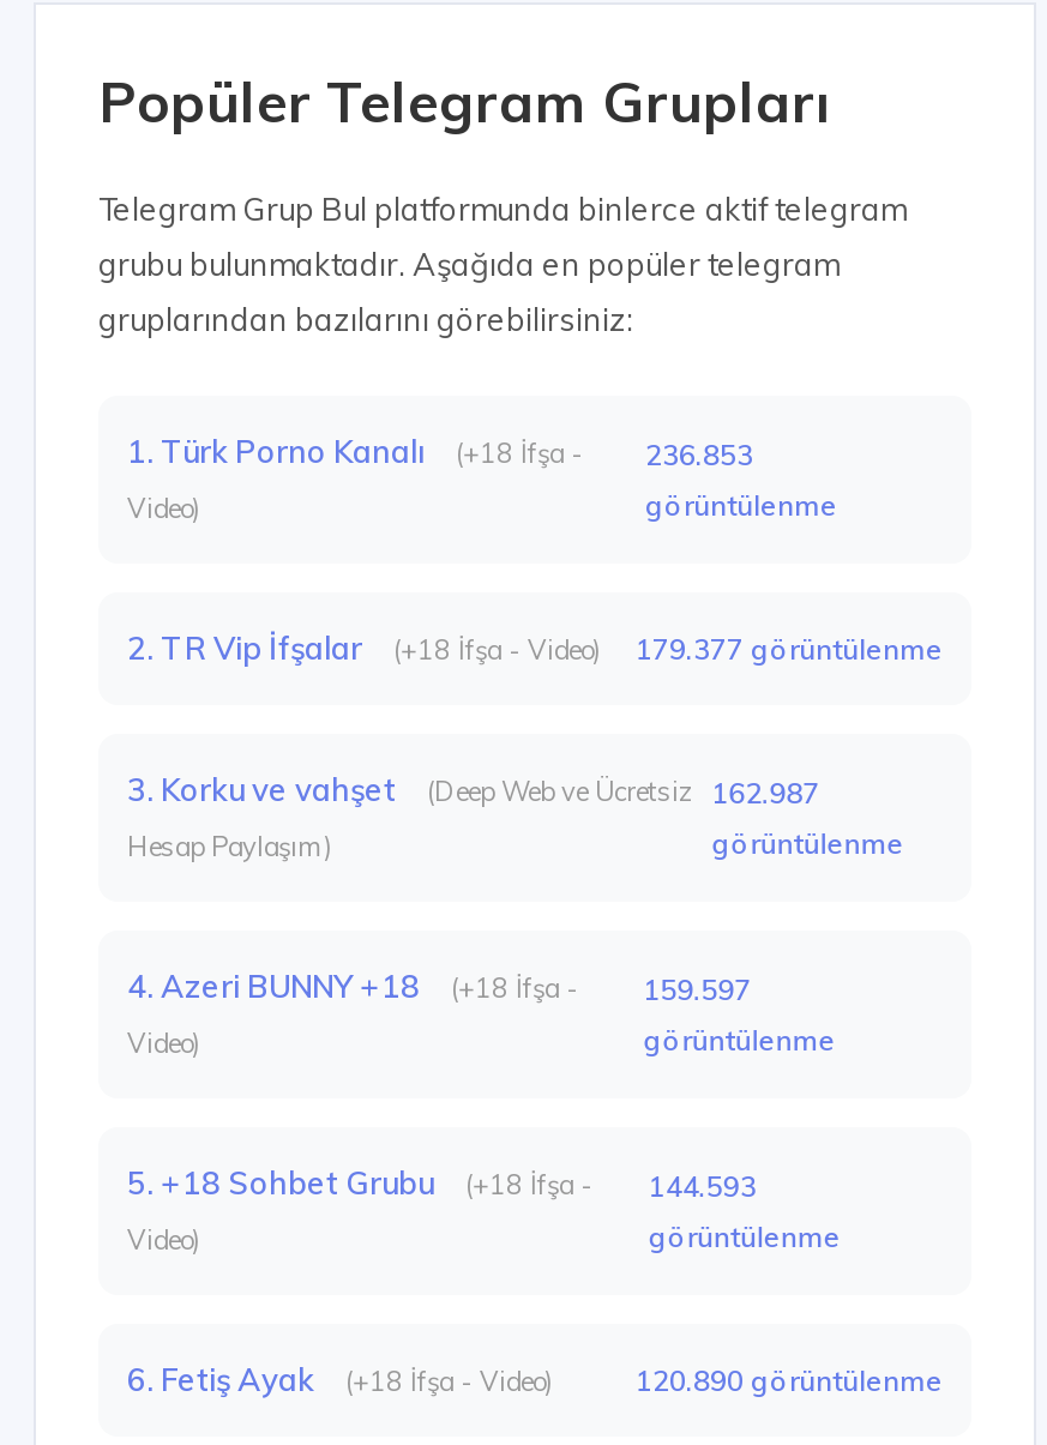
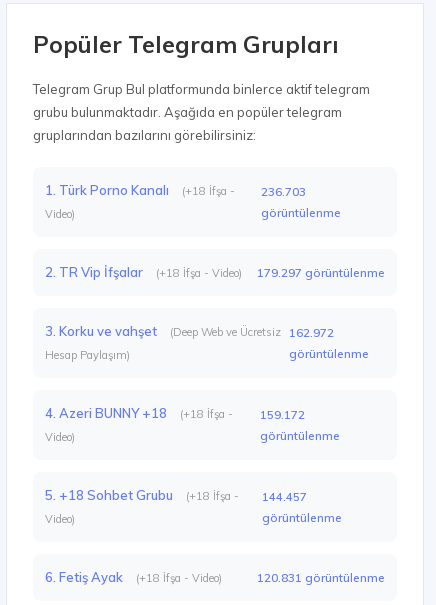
- 1. Türk Porno Kanalı (+18 İfşa - 236.853
+ 1. Türk Porno Kanalı (+18 İfşa - 236.703

- 179.377 görüntülenme
+ 179.297 görüntülenme

- 3. Korku ve vahşet (Deep Web ve Ücretsiz 162.987
+ 3. Korku ve vahşet (Deep Web ve Ücretsiz 162.972

- 4. Azeri BUNNY +18 (+18 İfşa - 159.597
+ 4. Azeri BUNNY +18 (+18 İfşa - 159.172

- 5. +18 Sohbet Grubu (+18 İfşa - 144.593
+ 5. +18 Sohbet Grubu (+18 İfşa - 144.457

- 120.890 görüntülenme
+ 120.831 görüntülenme
